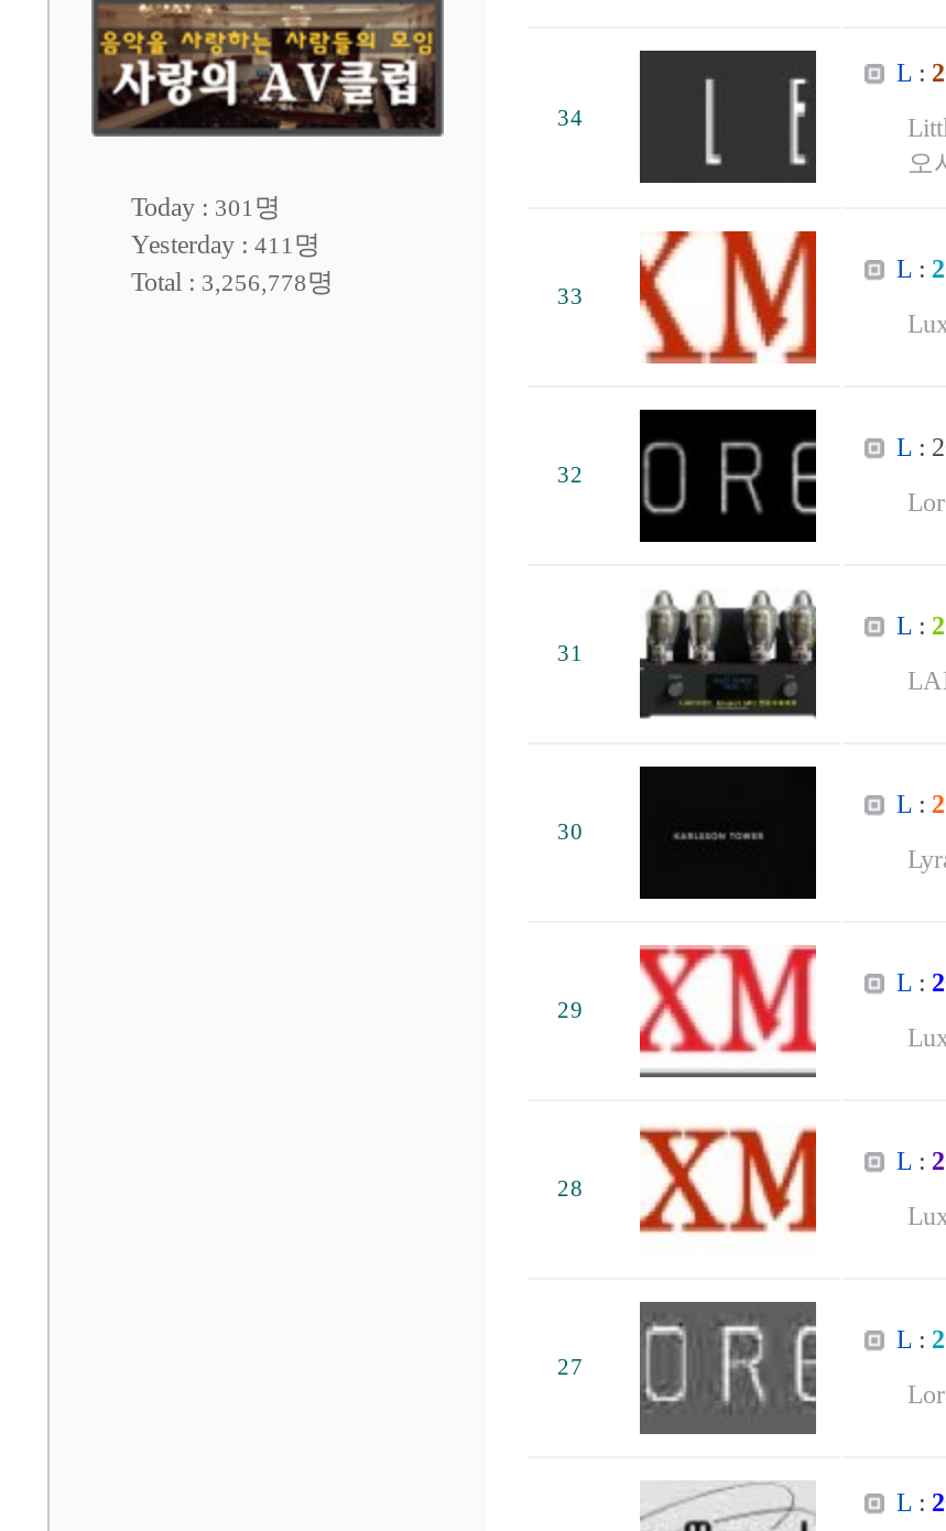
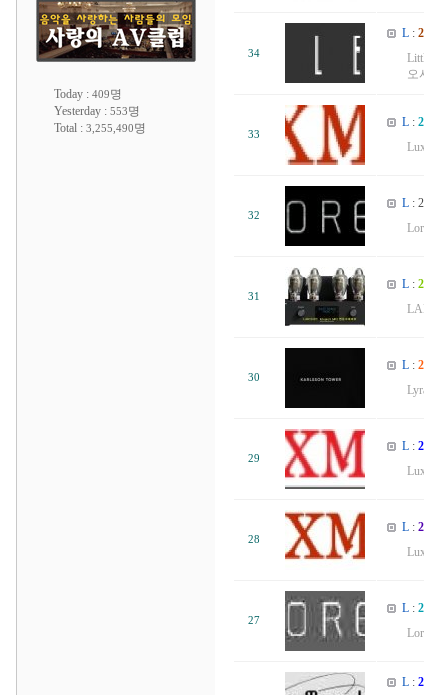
- Today : 301명
+ Today : 409명

- Yesterday : 411명
+ Yesterday : 553명

- Total : 3,256,778명
+ Total : 3,255,490명
